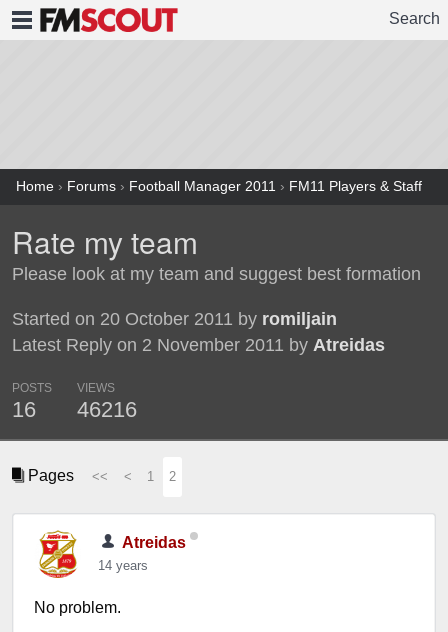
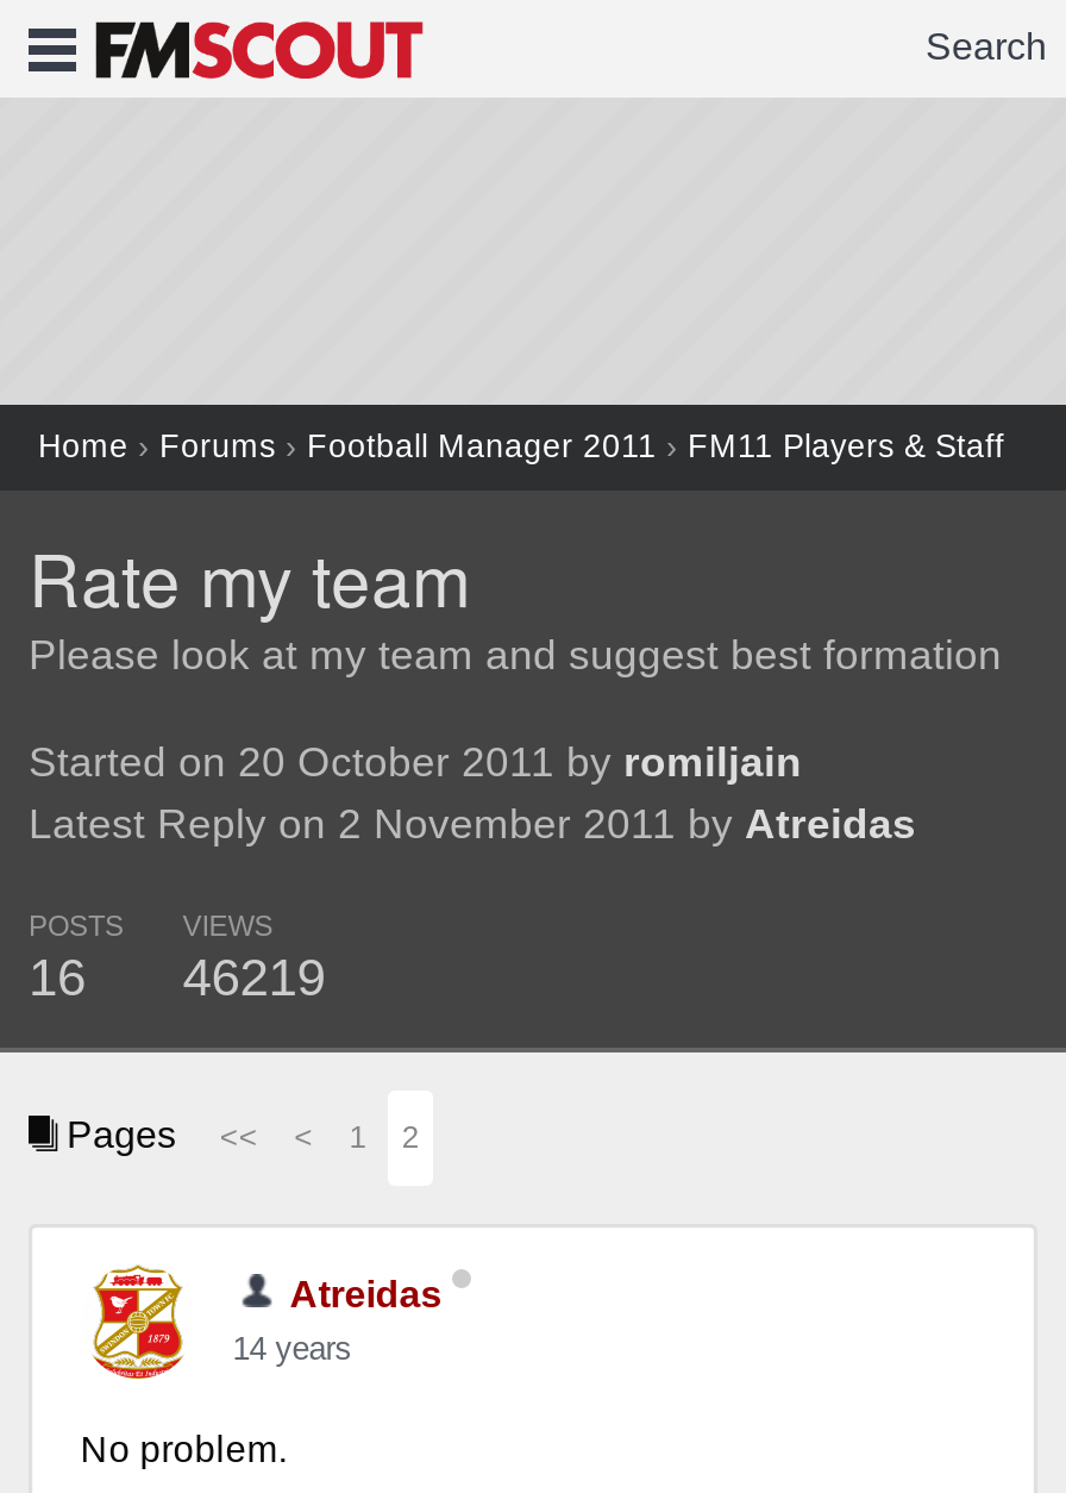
- 16 46216
+ 16 46219
